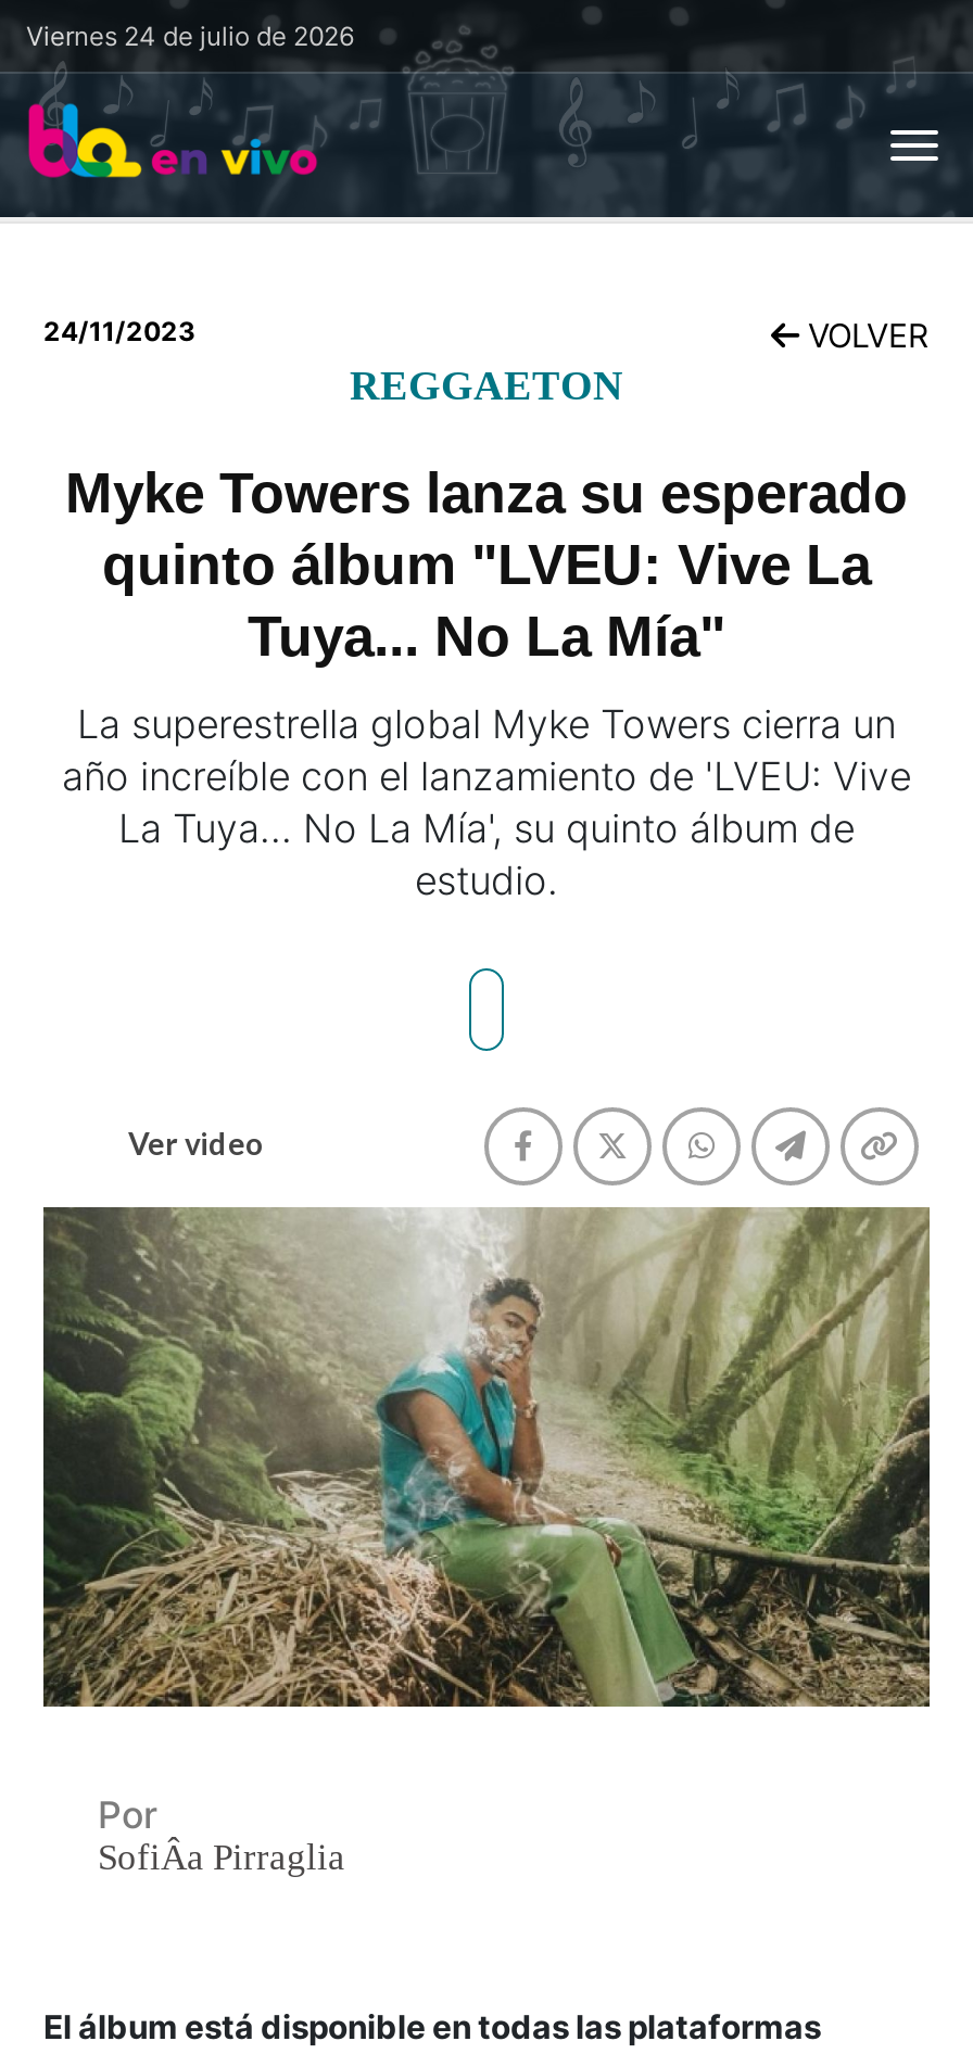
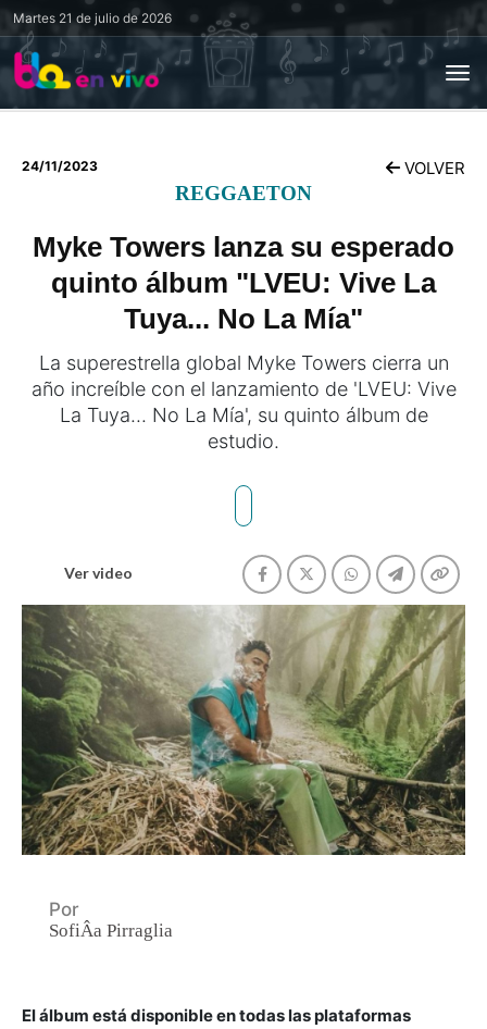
- Viernes 24 de julio de 2026
+ Martes 21 de julio de 2026
